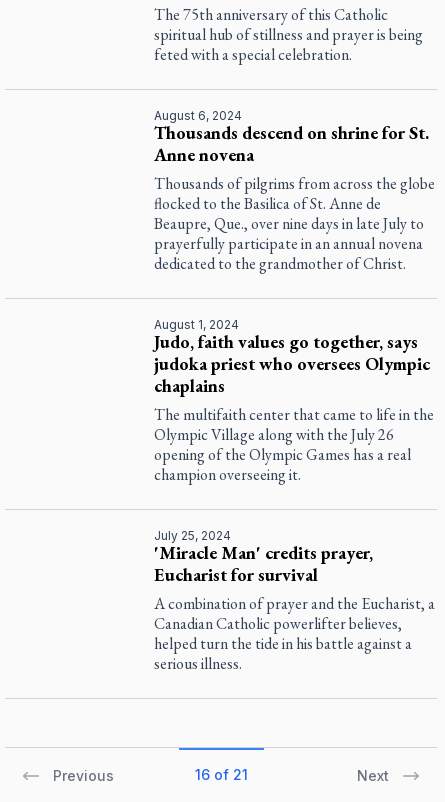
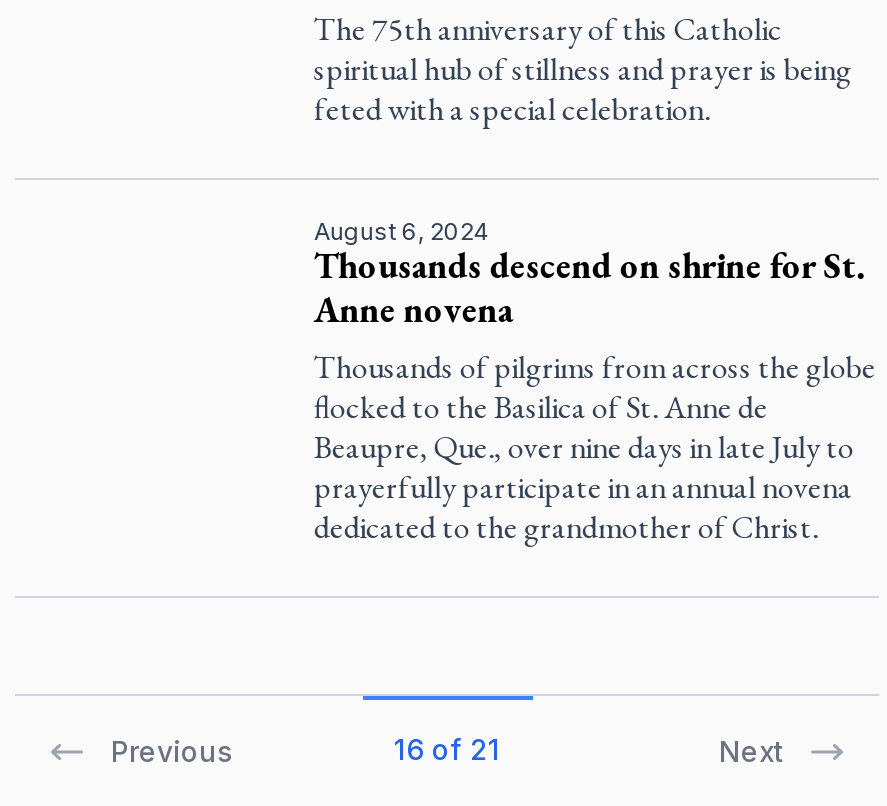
- August 1, 2024
- Judo, faith values go together, says
- judoka priest who oversees Olympic
- chaplains
- The multifaith center that came to life in the
- Olympic Village along with the July 26
- opening of the Olympic Games has a real
- champion overseeing it.
- July 25, 2024
- 'Miracle Man' credits prayer,
- Eucharist for survival
- A combination of prayer and the Eucharist, a
- Canadian Catholic powerlifter believes,
- helped turn the tide in his battle against a
- serious illness.
